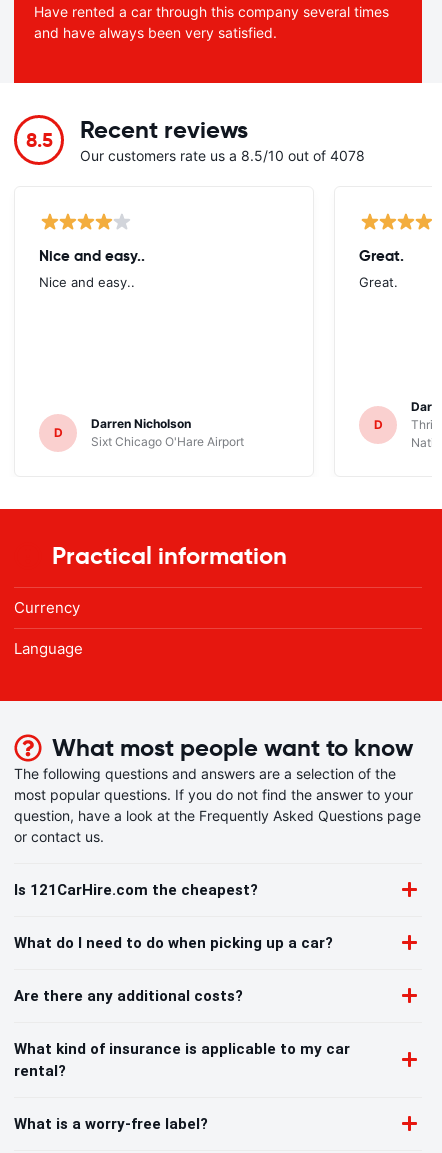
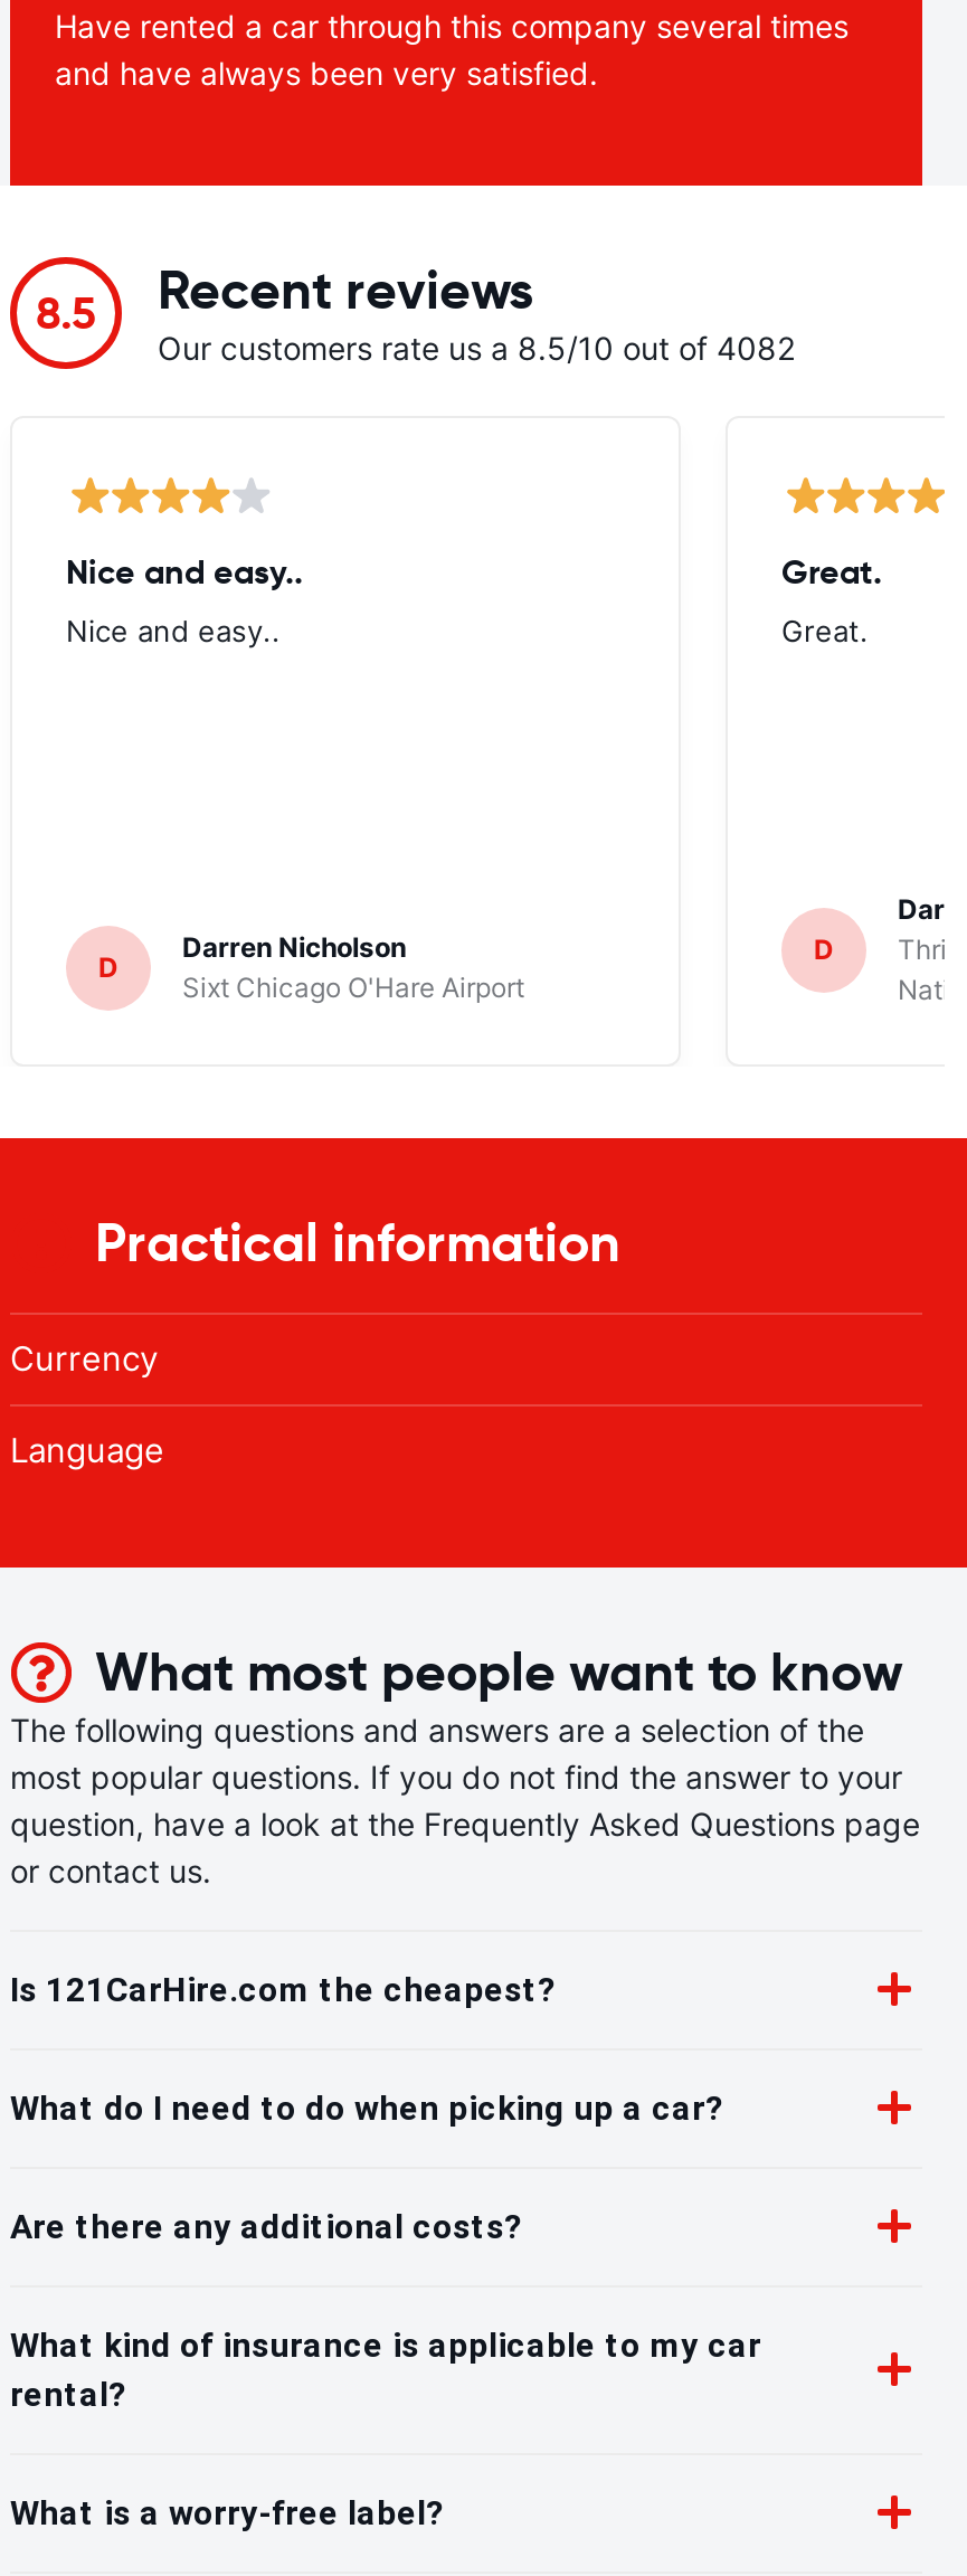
- Our customers rate us a 8.5/10 out of 4078
+ Our customers rate us a 8.5/10 out of 4082
